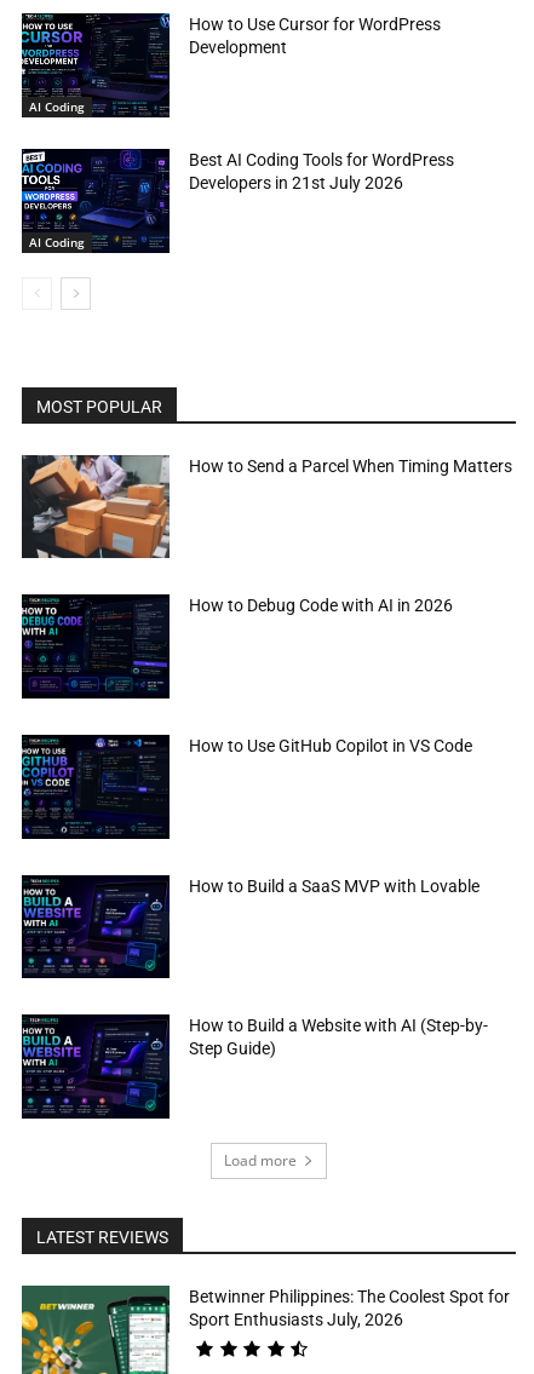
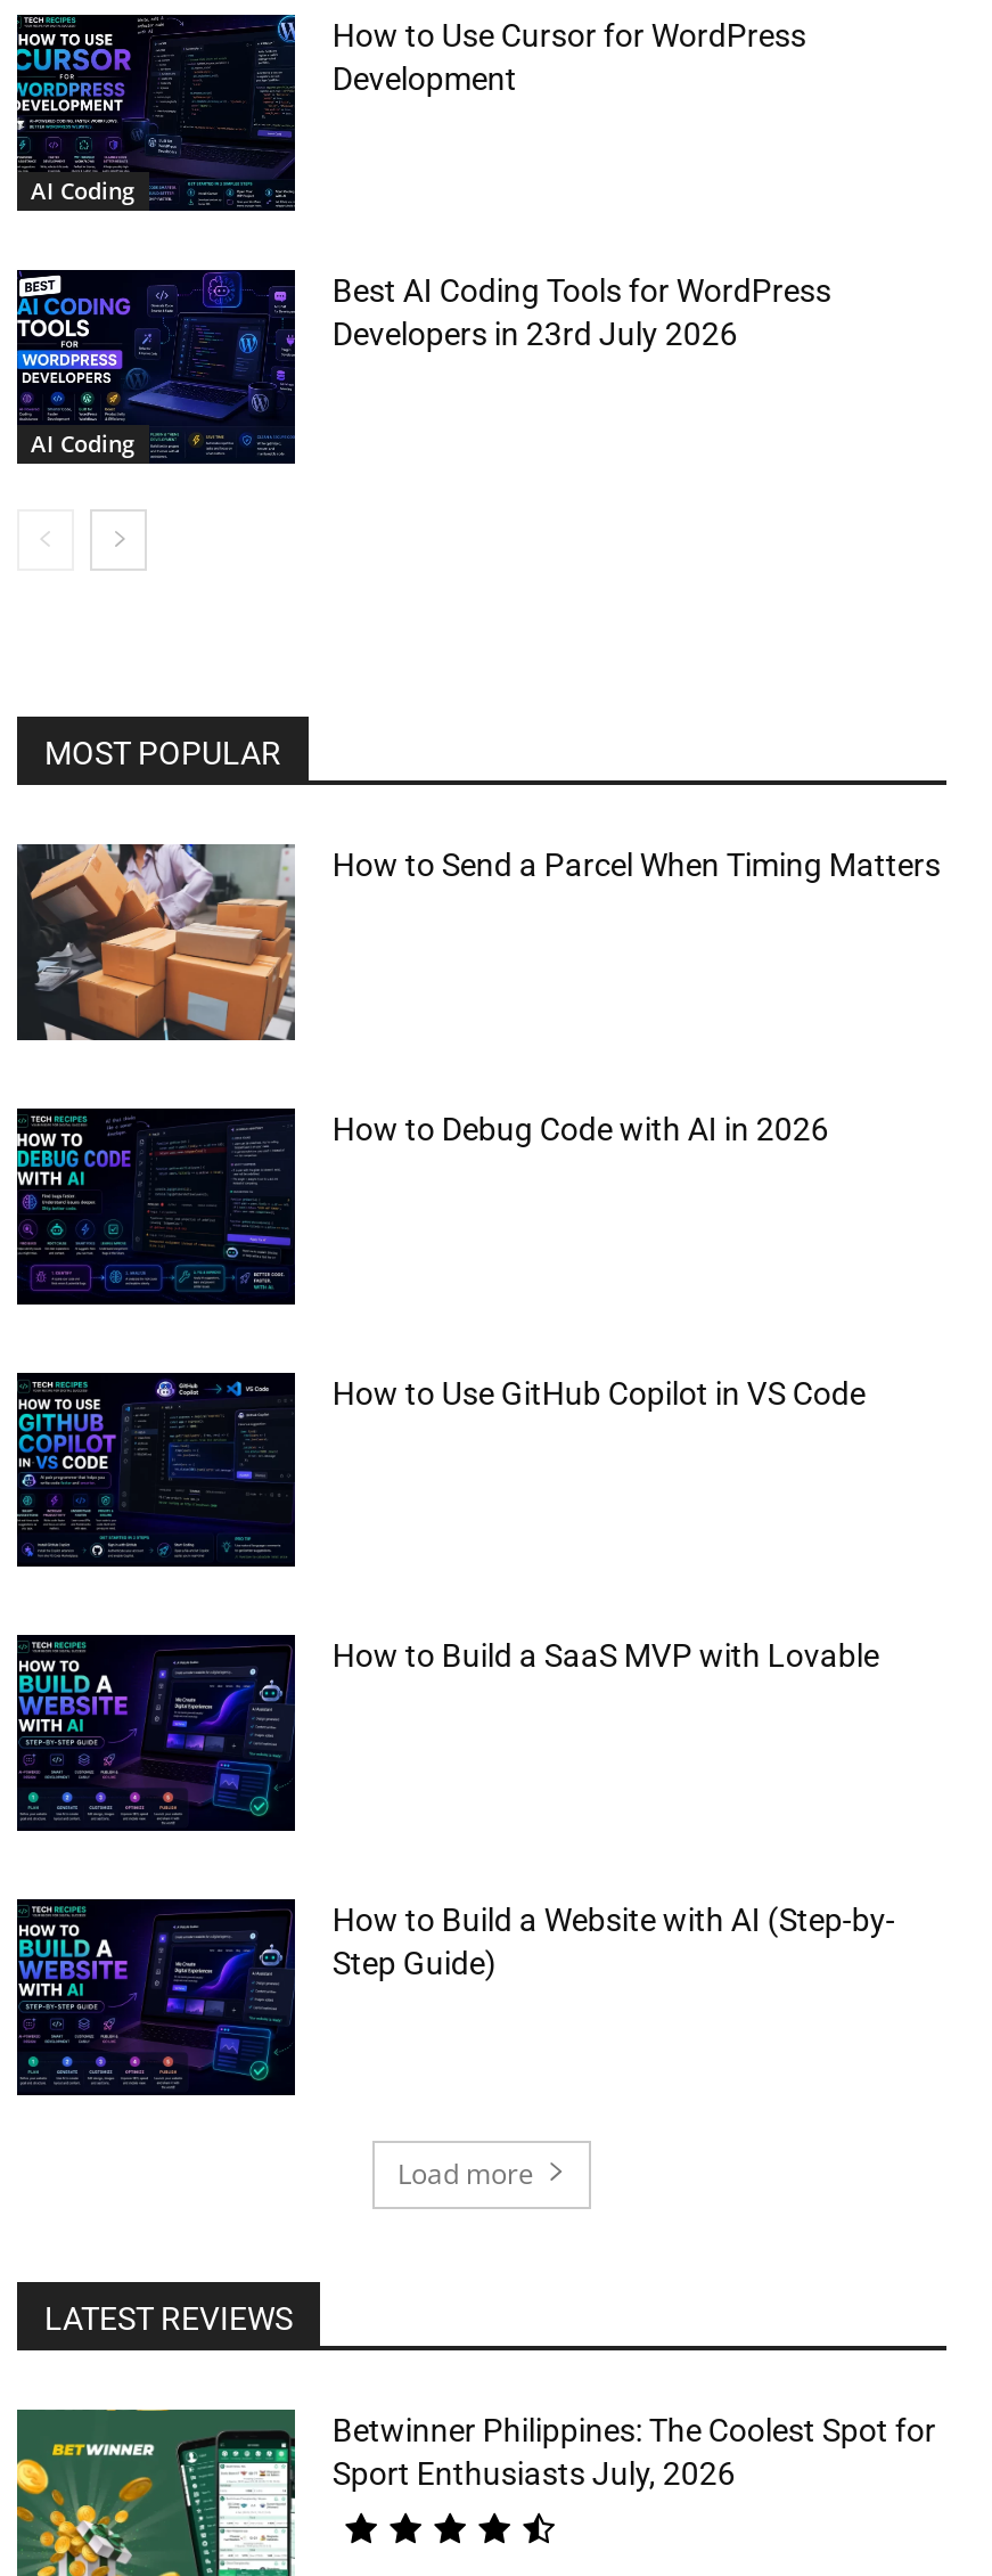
- Developers in 21st July 2026
+ Developers in 23rd July 2026
